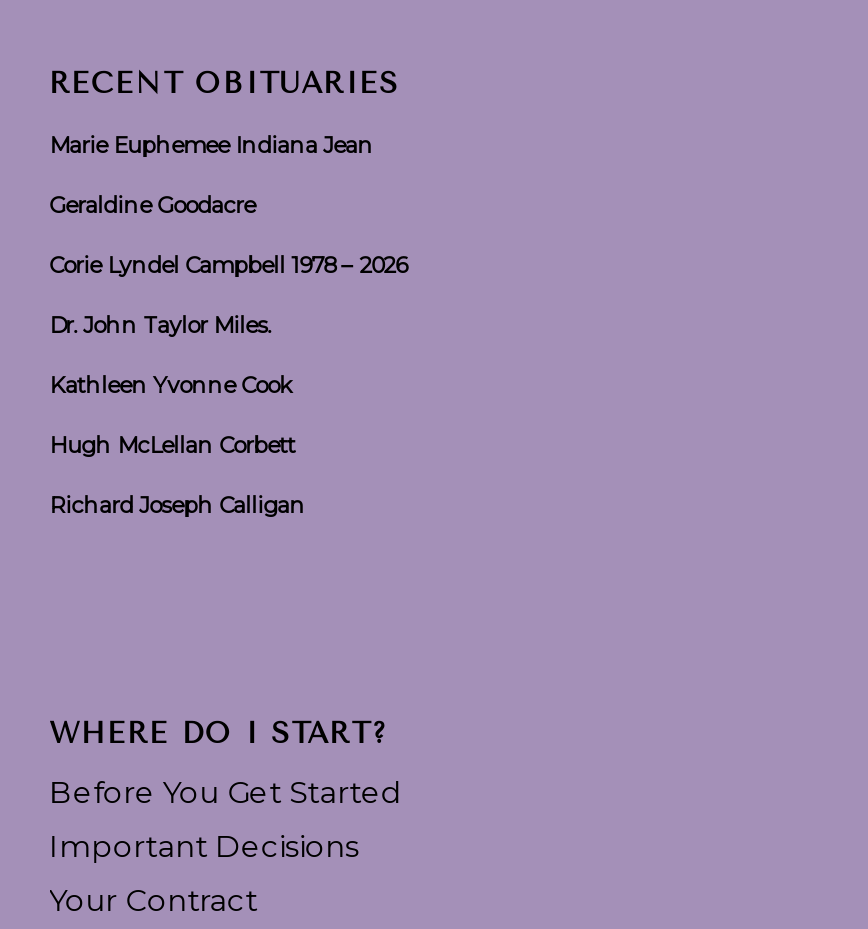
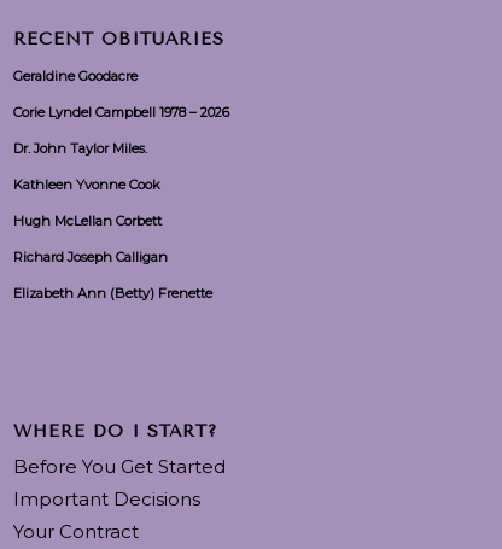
- Marie Euphemee Indiana Jean

moved up: Geraldine Goodacre | Corie Lyndel Campbell 1978 – 2026 | Dr. John Taylor Miles. | Kathleen Yvonne Cook | Hugh McLellan Corbett | Richard Joseph Calligan

+ Elizabeth Ann (Betty) Frenette
